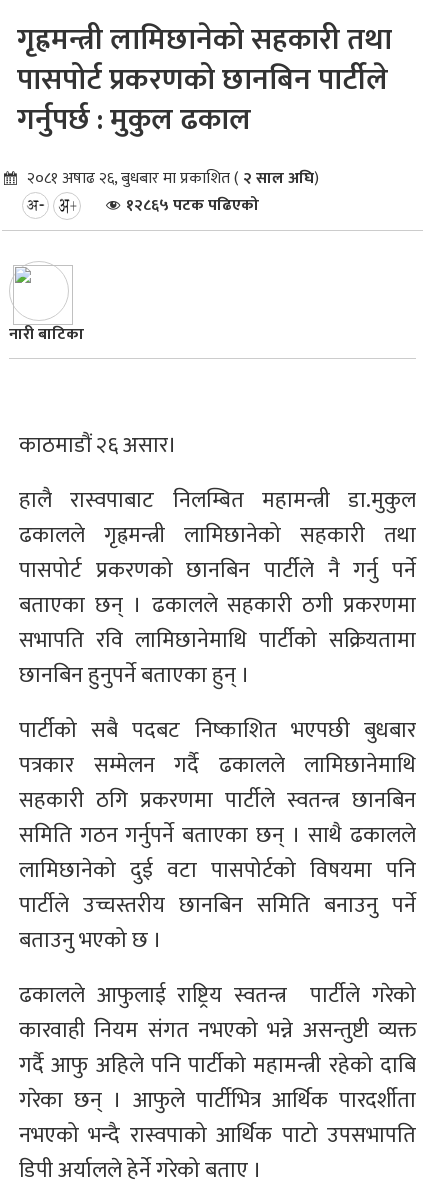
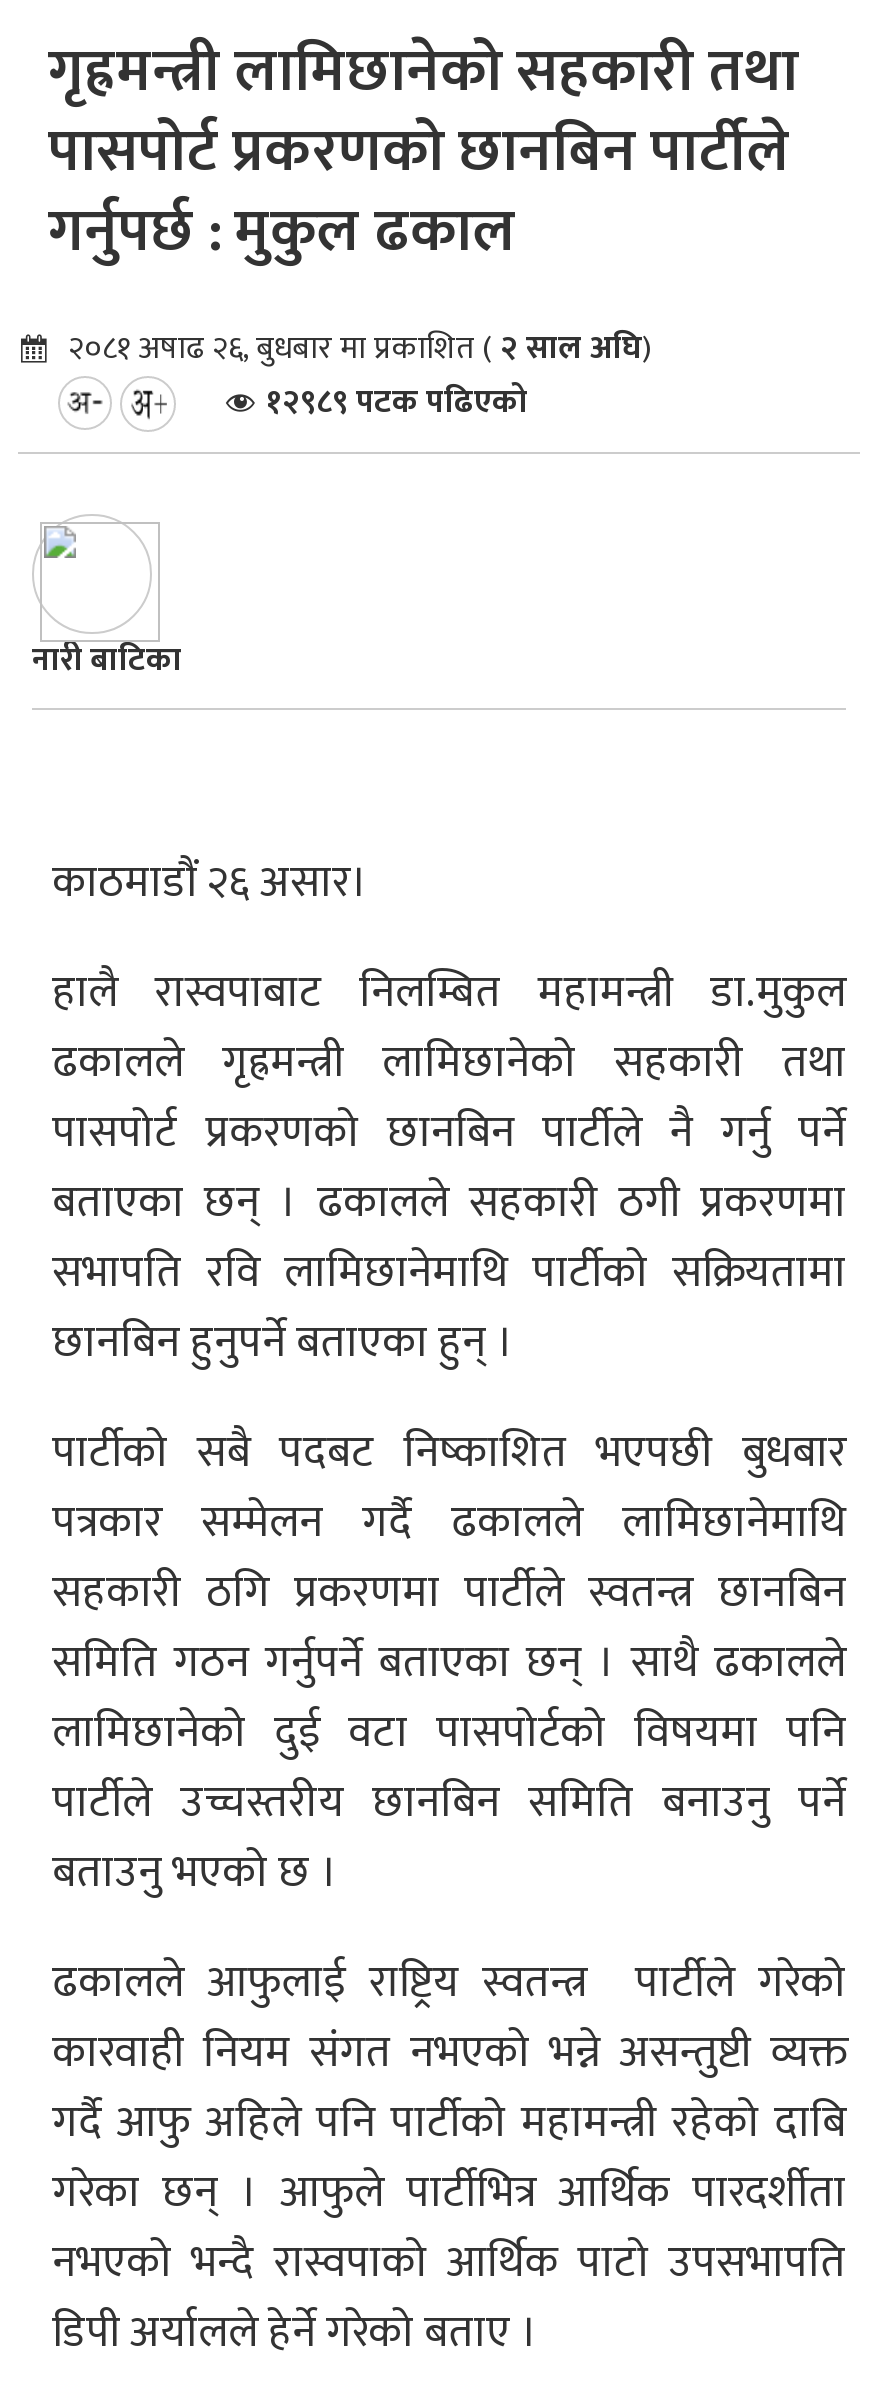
- १२८६५ पटक पढिएको
+ १२९८९ पटक पढिएको
